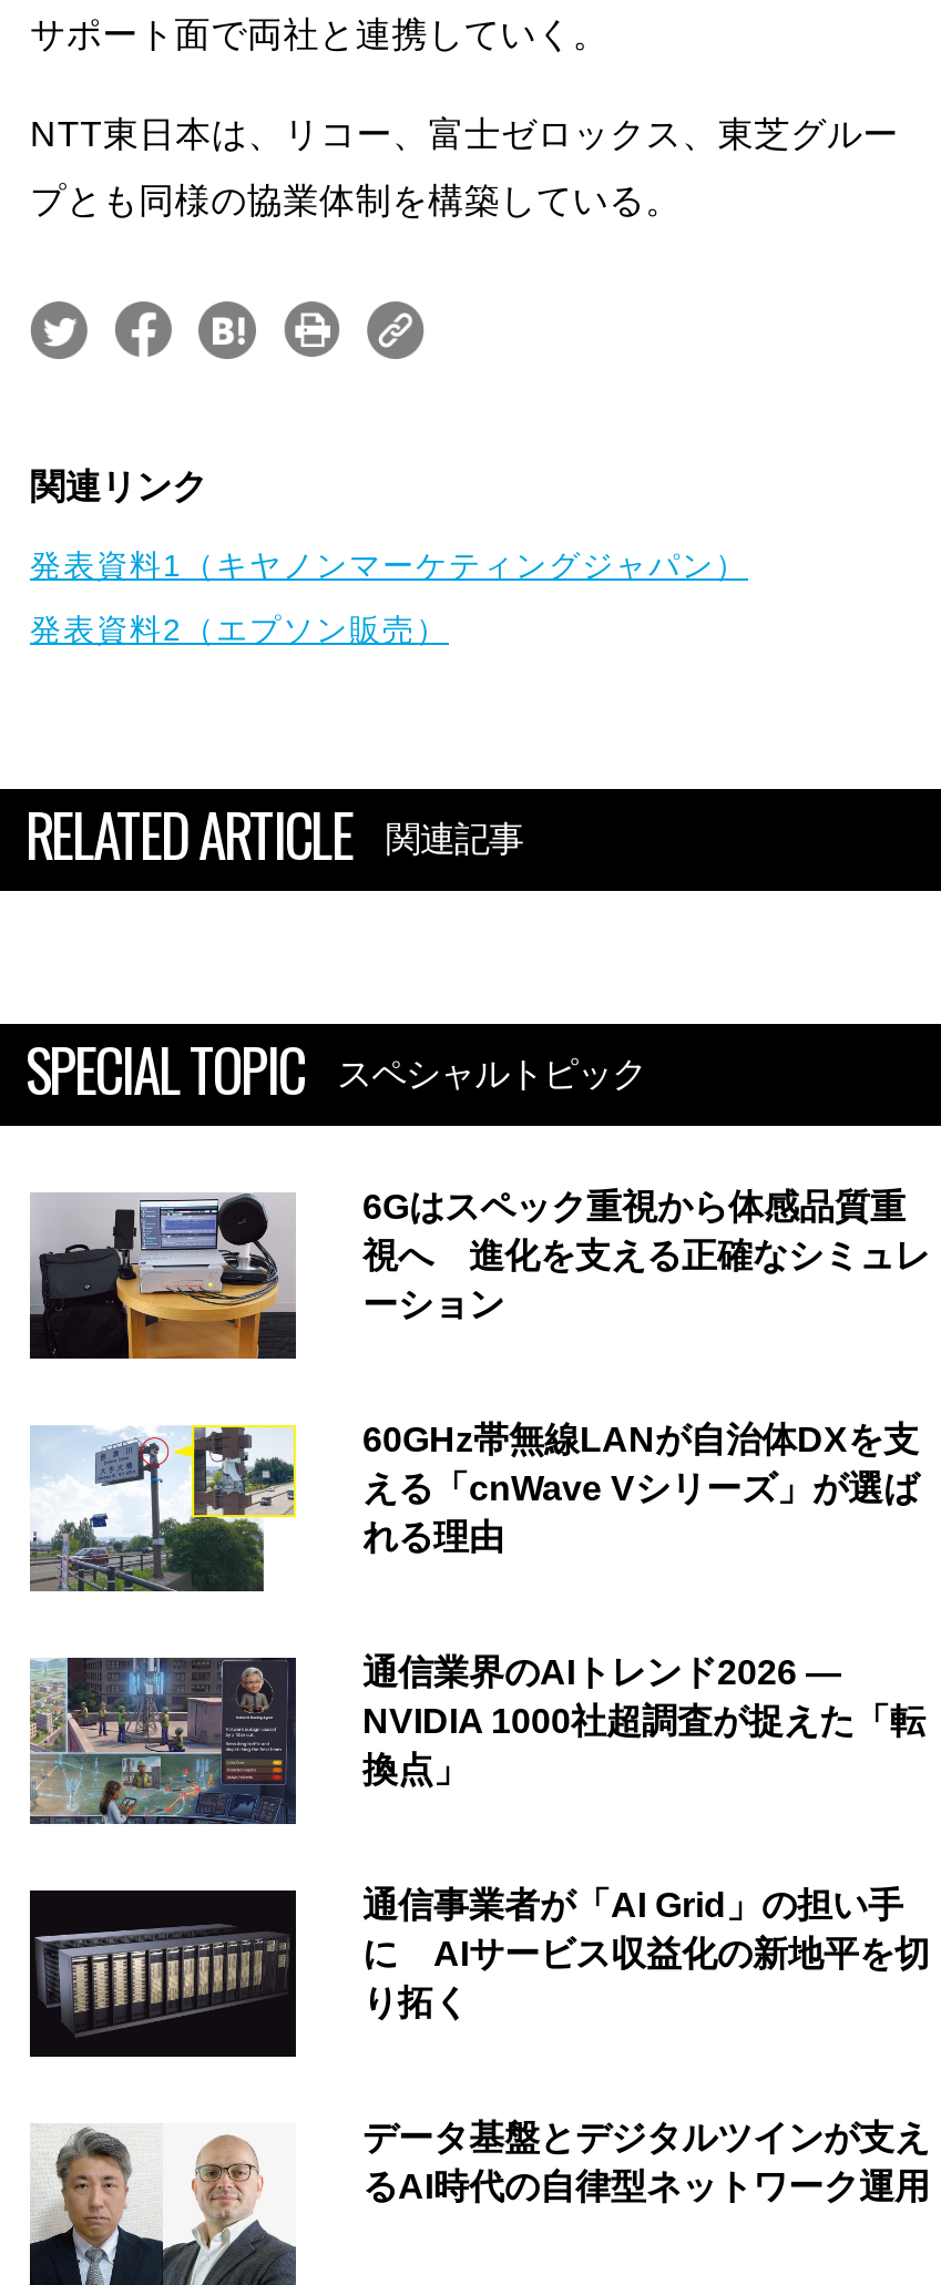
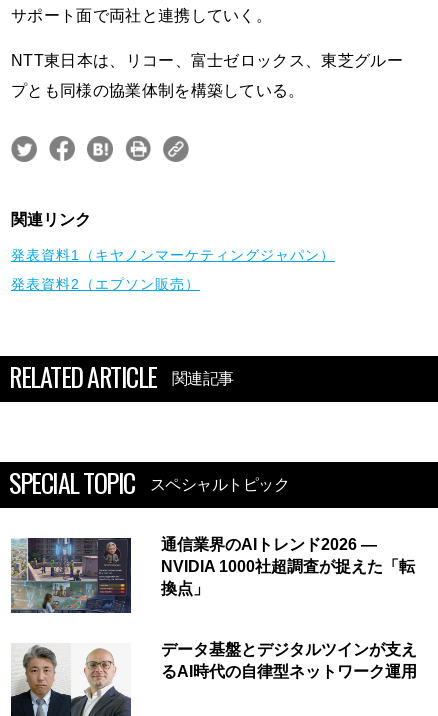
- [image]
- 6Gはスペック重視から体感品質重
- 視へ 進化を支える正確なシミュレ
- ーション

- [image]
- 60GHz帯無線LANが自治体DXを支
- える「cnWave Vシリーズ」が選ば
- れる理由

- [image]
- 通信事業者が「AI Grid」の担い手
- に AIサービス収益化の新地平を切
- り拓く
